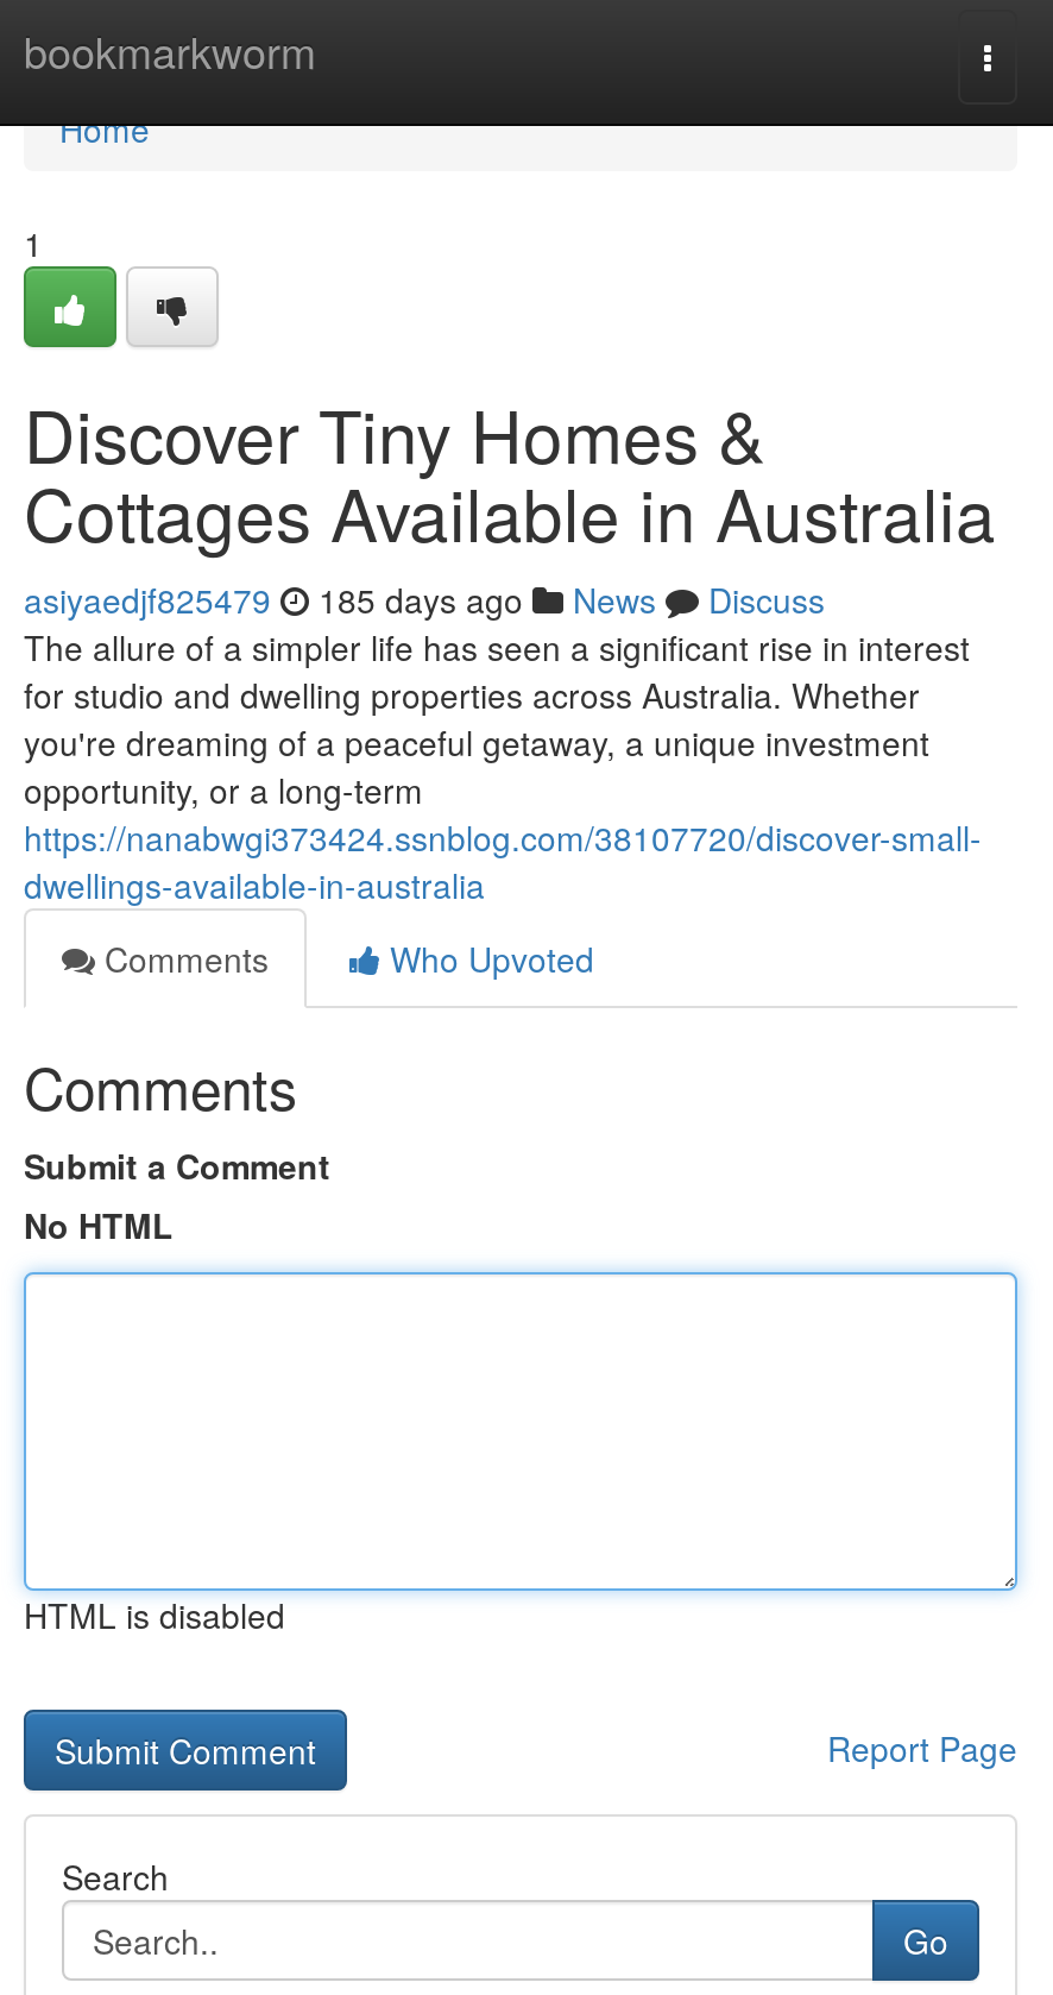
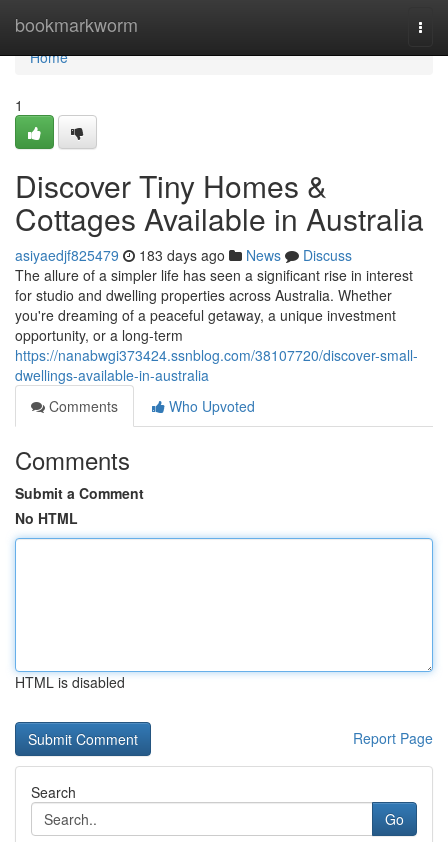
- asiyaedjf825479 185 days ago News Discuss
+ asiyaedjf825479 183 days ago News Discuss
